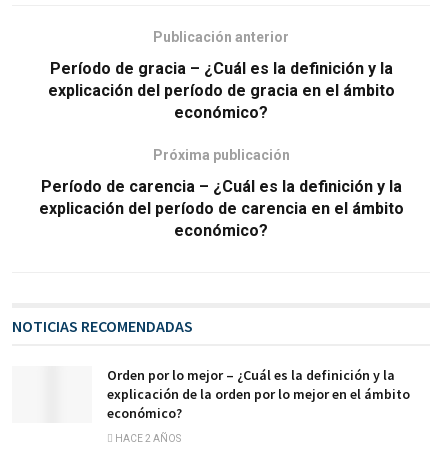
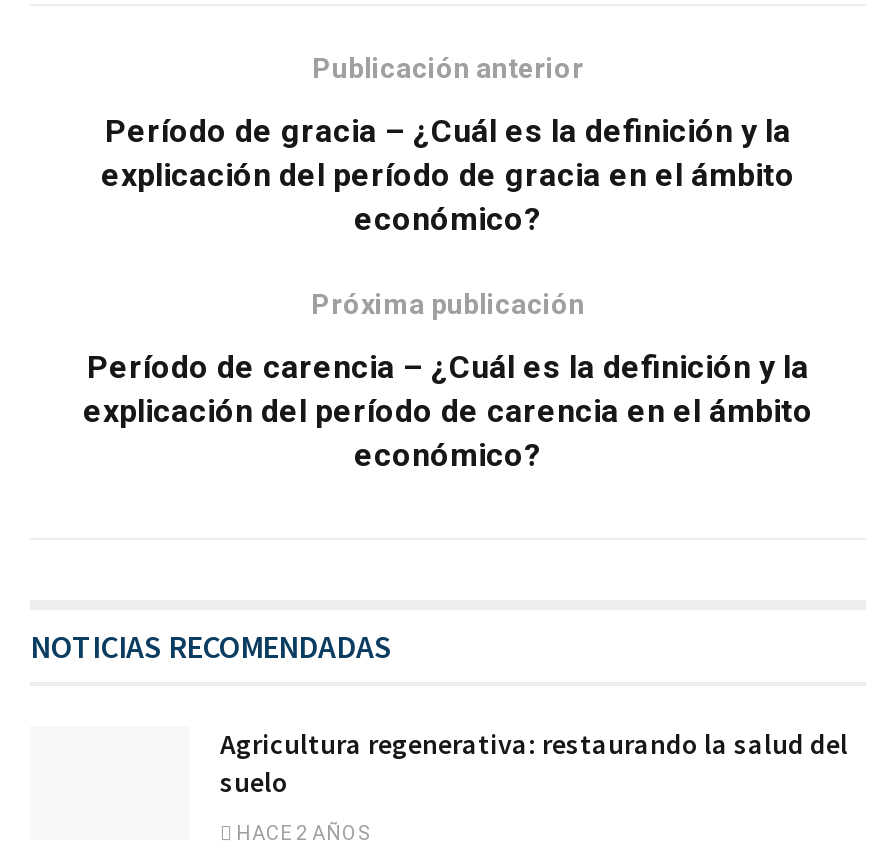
- Orden por lo mejor – ¿Cuál es la definición y la
- explicación de la orden por lo mejor en el ámbito
- económico?
+ Agricultura regenerativa: restaurando la salud del
+ suelo
